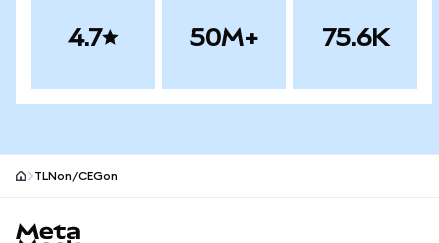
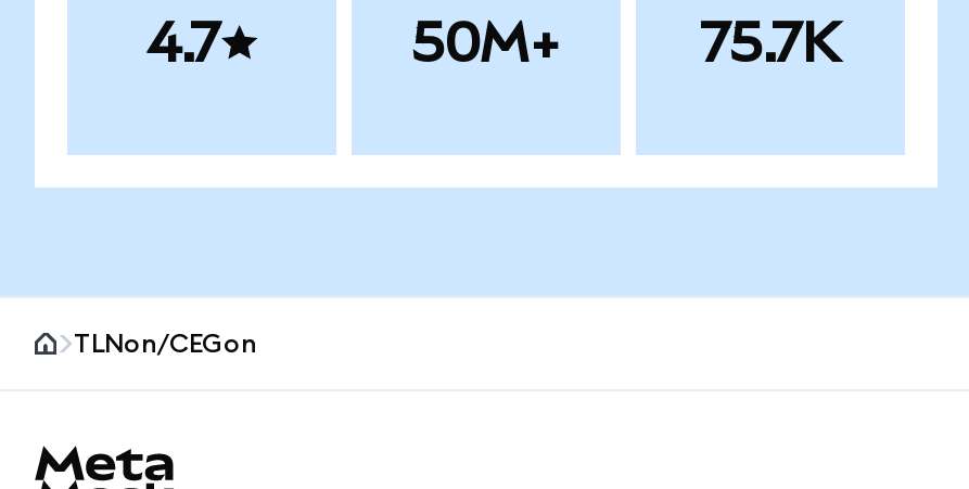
- 75.6K
+ 75.7K
